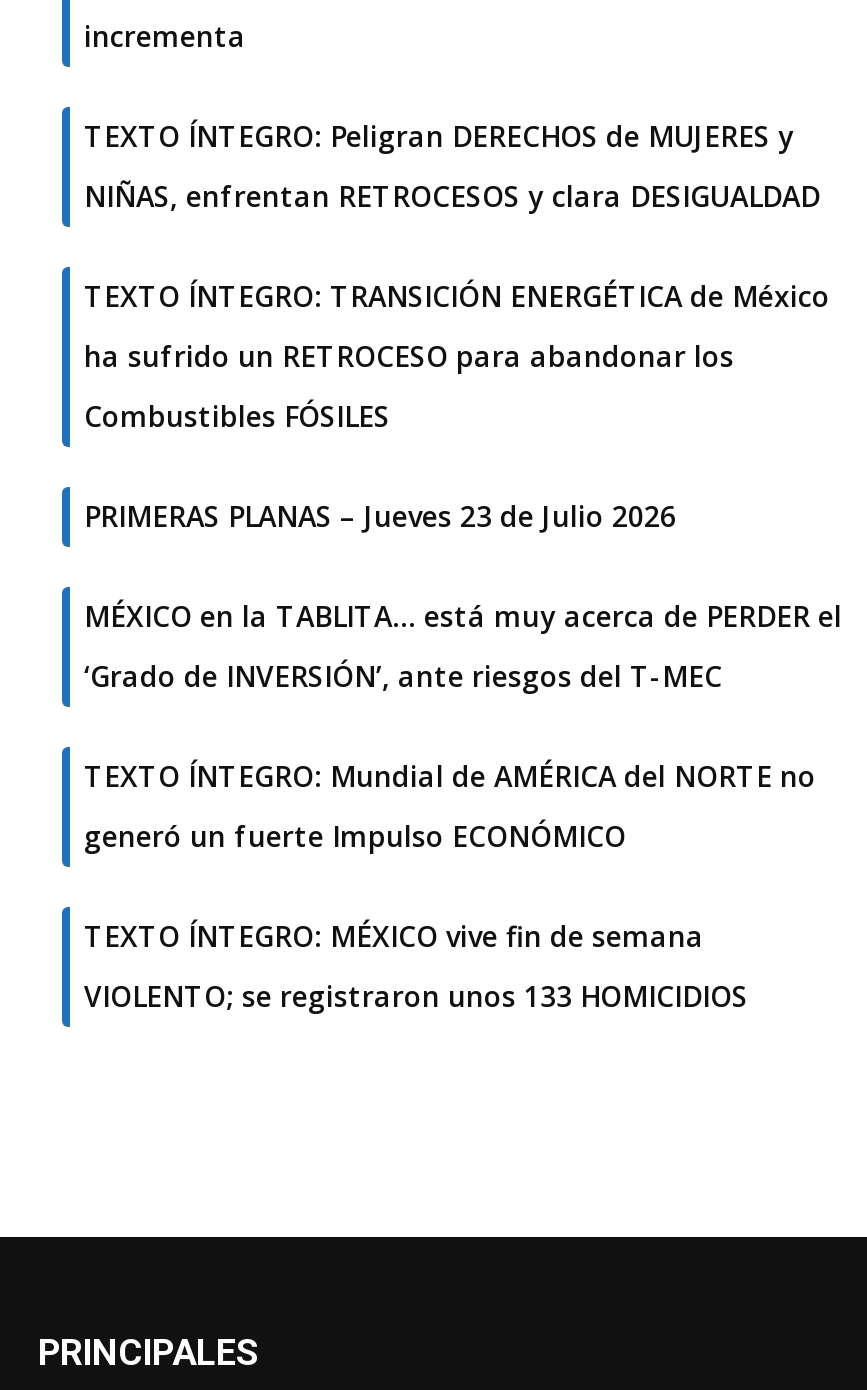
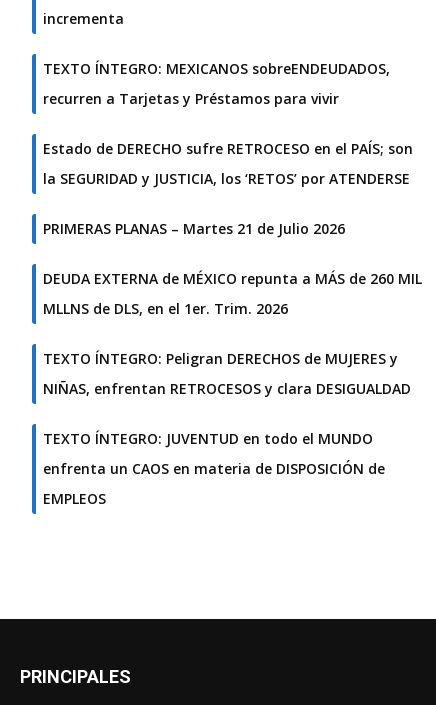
+ TEXTO ÍNTEGRO: MEXICANOS sobreENDEUDADOS,
+ recurren a Tarjetas y Préstamos para vivir
+ Estado de DERECHO sufre RETROCESO en el PAÍS; son
+ la SEGURIDAD y JUSTICIA, los ‘RETOS’ por ATENDERSE
+ PRIMERAS PLANAS – Martes 21 de Julio 2026
+ DEUDA EXTERNA de MÉXICO repunta a MÁS de 260 MIL
+ MLLNS de DLS, en el 1er. Trim. 2026

moved down: TEXTO ÍNTEGRO: Peligran DERECHOS de MUJERES y | NIÑAS, enfrentan RETROCESOS y clara DESIGUALDAD

- TEXTO ÍNTEGRO: TRANSICIÓN ENERGÉTICA de México
- ha sufrido un RETROCESO para abandonar los
- Combustibles FÓSILES
- PRIMERAS PLANAS – Jueves 23 de Julio 2026
- MÉXICO en la TABLITA… está muy acerca de PERDER el
- ‘Grado de INVERSIÓN’, ante riesgos del T-MEC
- TEXTO ÍNTEGRO: Mundial de AMÉRICA del NORTE no
- generó un fuerte Impulso ECONÓMICO
- TEXTO ÍNTEGRO: MÉXICO vive fin de semana
- VIOLENTO; se registraron unos 133 HOMICIDIOS
+ TEXTO ÍNTEGRO: JUVENTUD en todo el MUNDO
+ enfrenta un CAOS en materia de DISPOSICIÓN de
+ EMPLEOS
